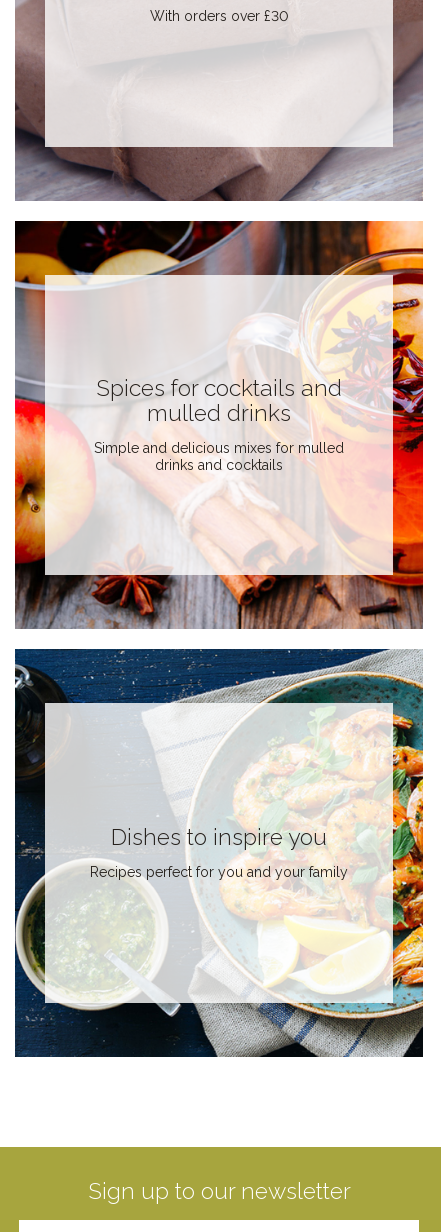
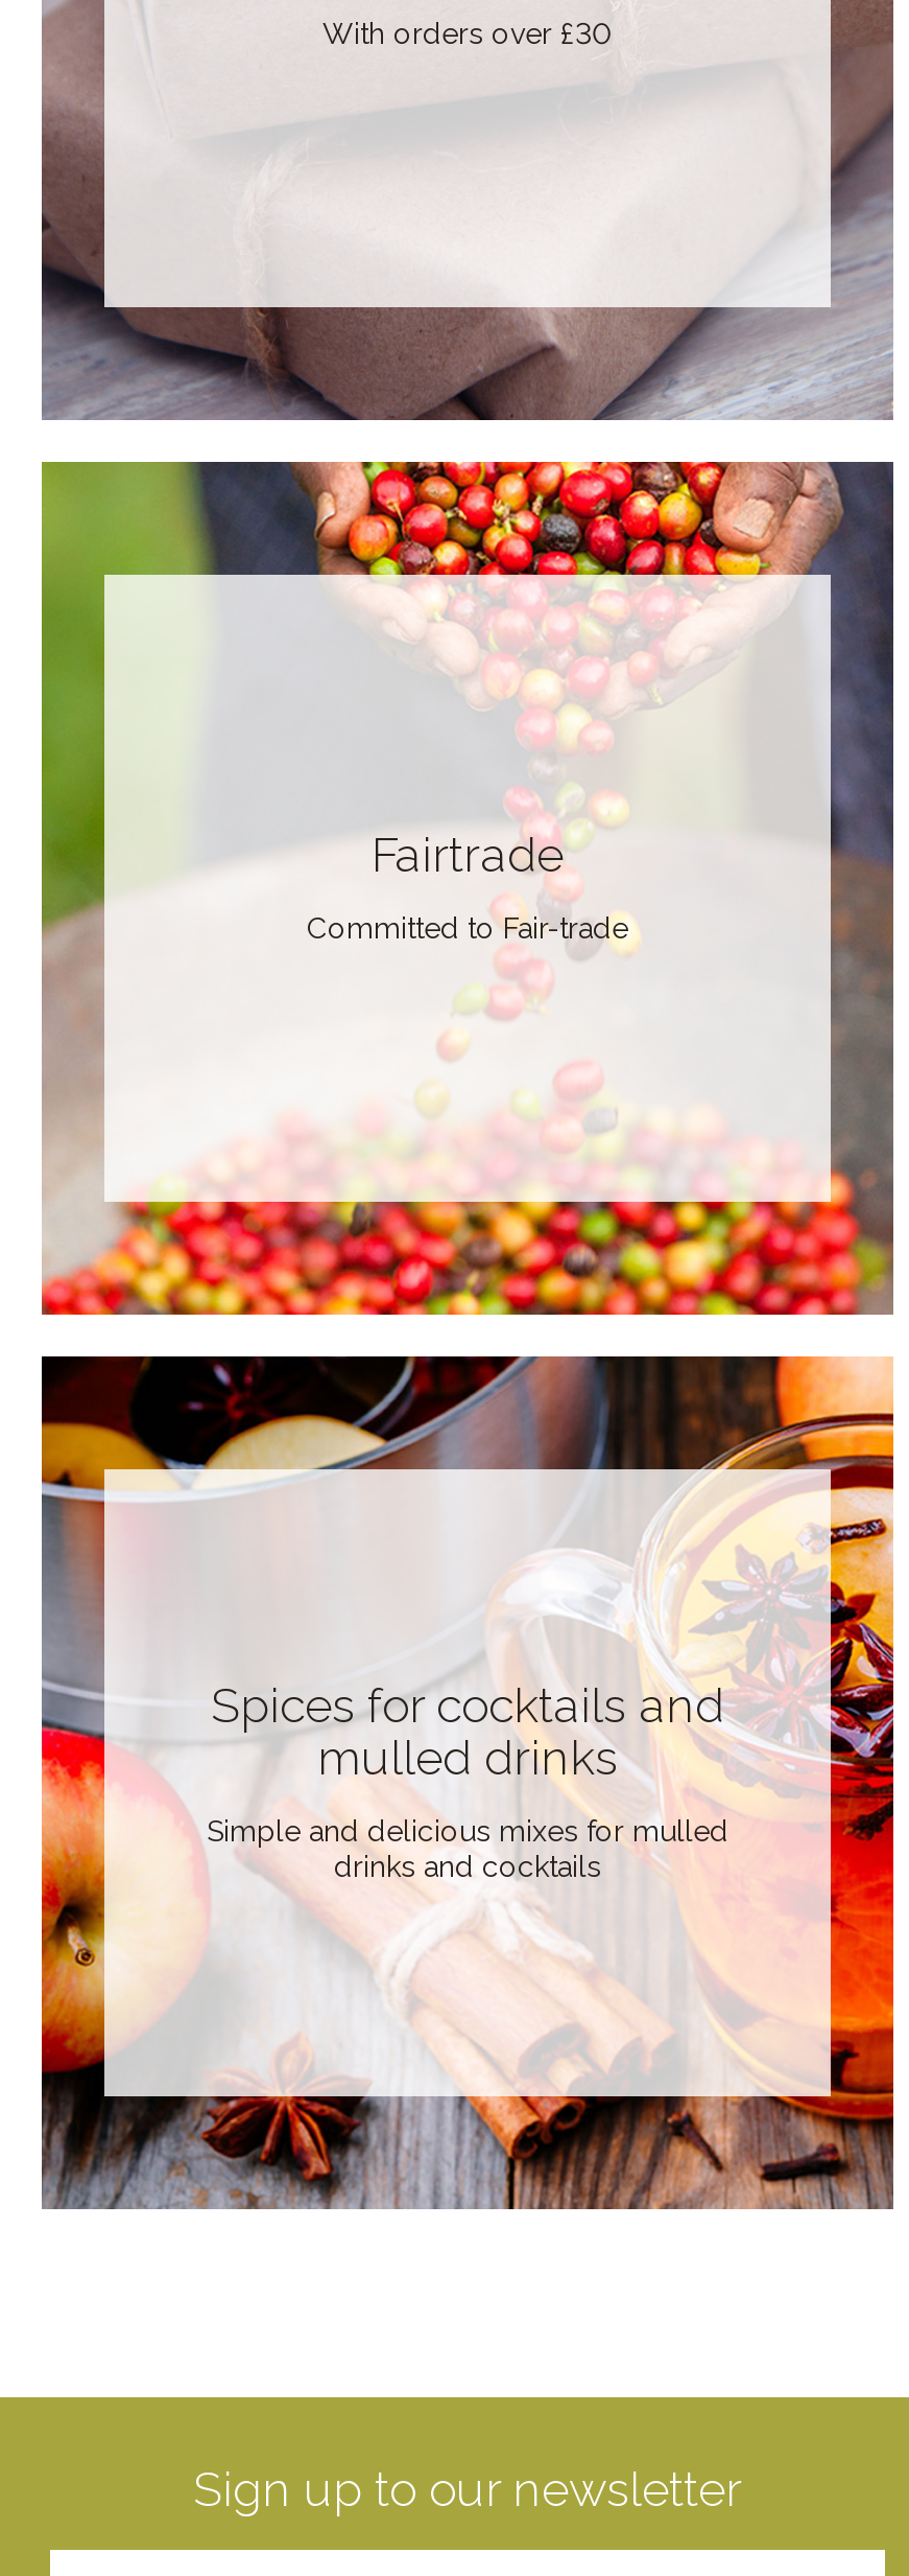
+ [image]
+ Fairtrade
+ Committed to Fair-trade

moved down: [image] | Spices for cocktails and | mulled drinks | Simple and delicious mixes for mulled | drinks and cocktails

- [image]
- Dishes to inspire you
- Recipes perfect for you and your family
